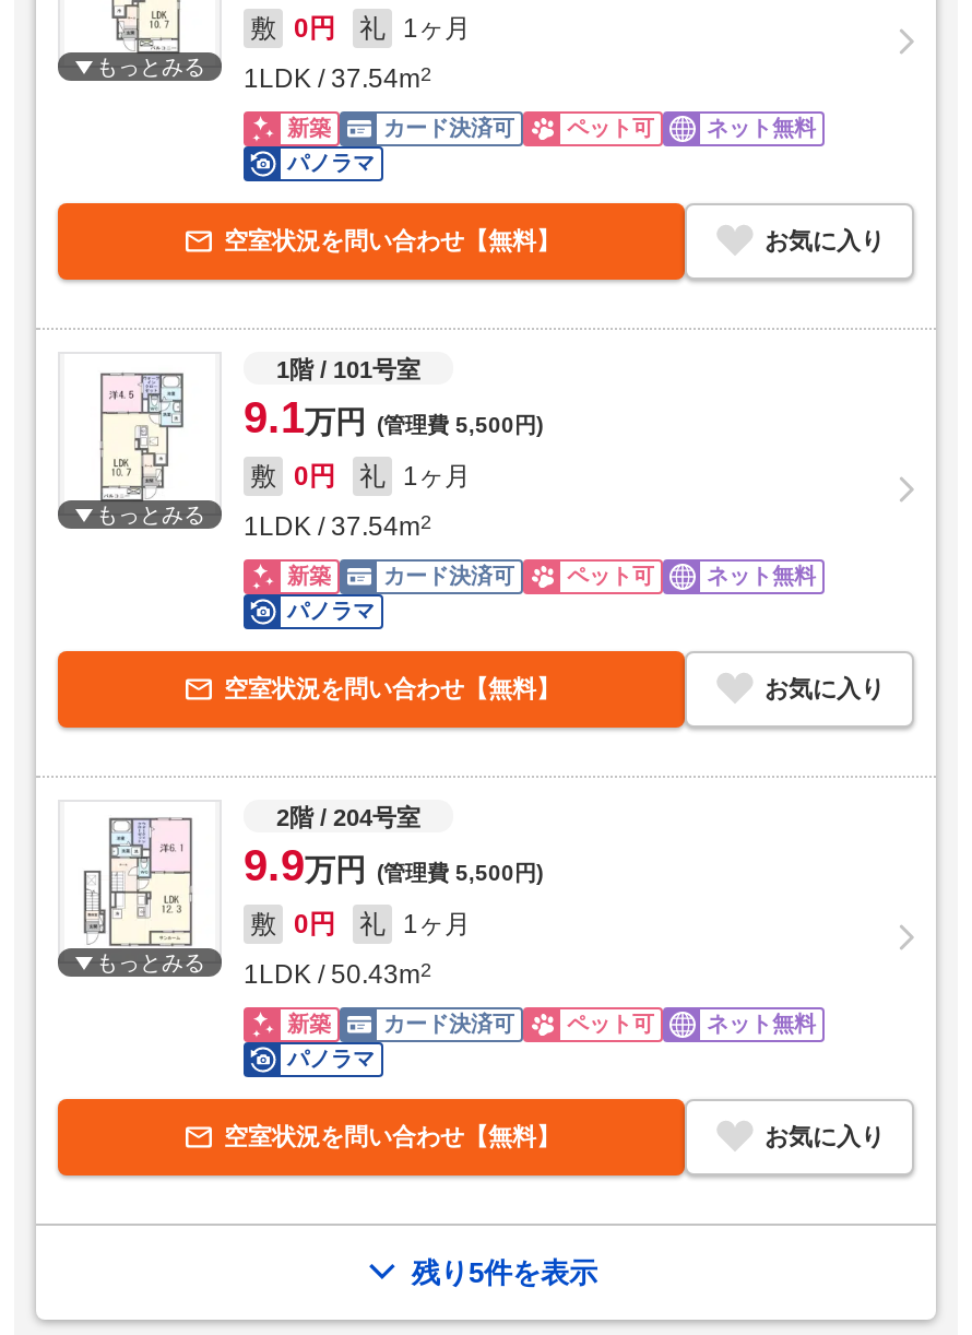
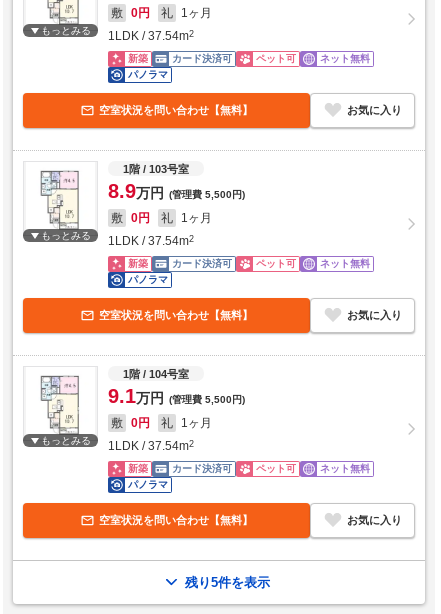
+ 8.9万円 (管理費 5,500円)

- 1階/ 101号室
+ 1階/ 103号室

- [image]
+ [image]

moved down: 9.1万円 (管理費 5,500円)

- [image]
- もっとみる 1LDK / 50.43m2
+ [image]
+ もっとみる 1LDK / 37.54m2

- 2階/ 204号室
+ 1階/ 104号室

- 9.9万円 (管理費 5,500円)
